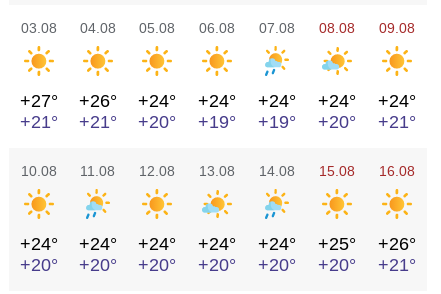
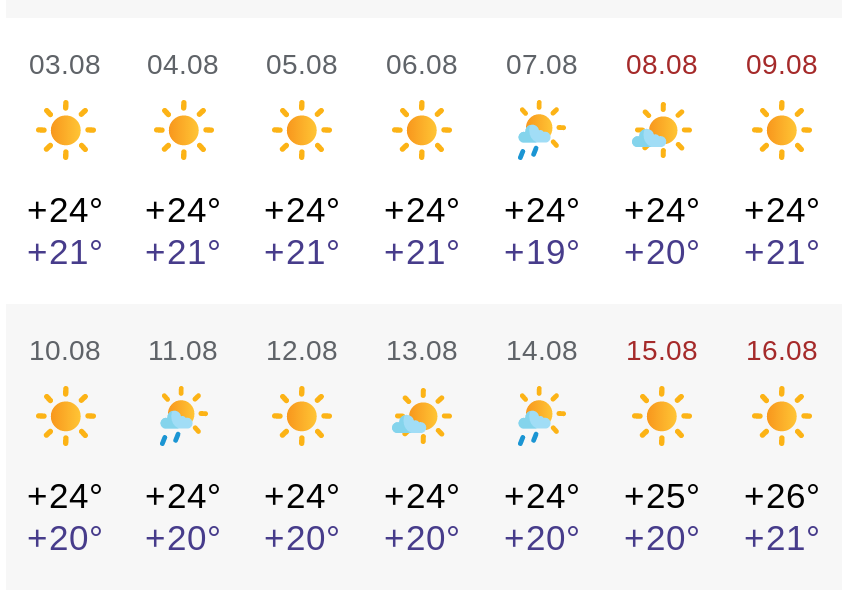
- +27°
+ +24°

- +26°
+ +24°

- +20°
+ +21°

- +19°
+ +21°
